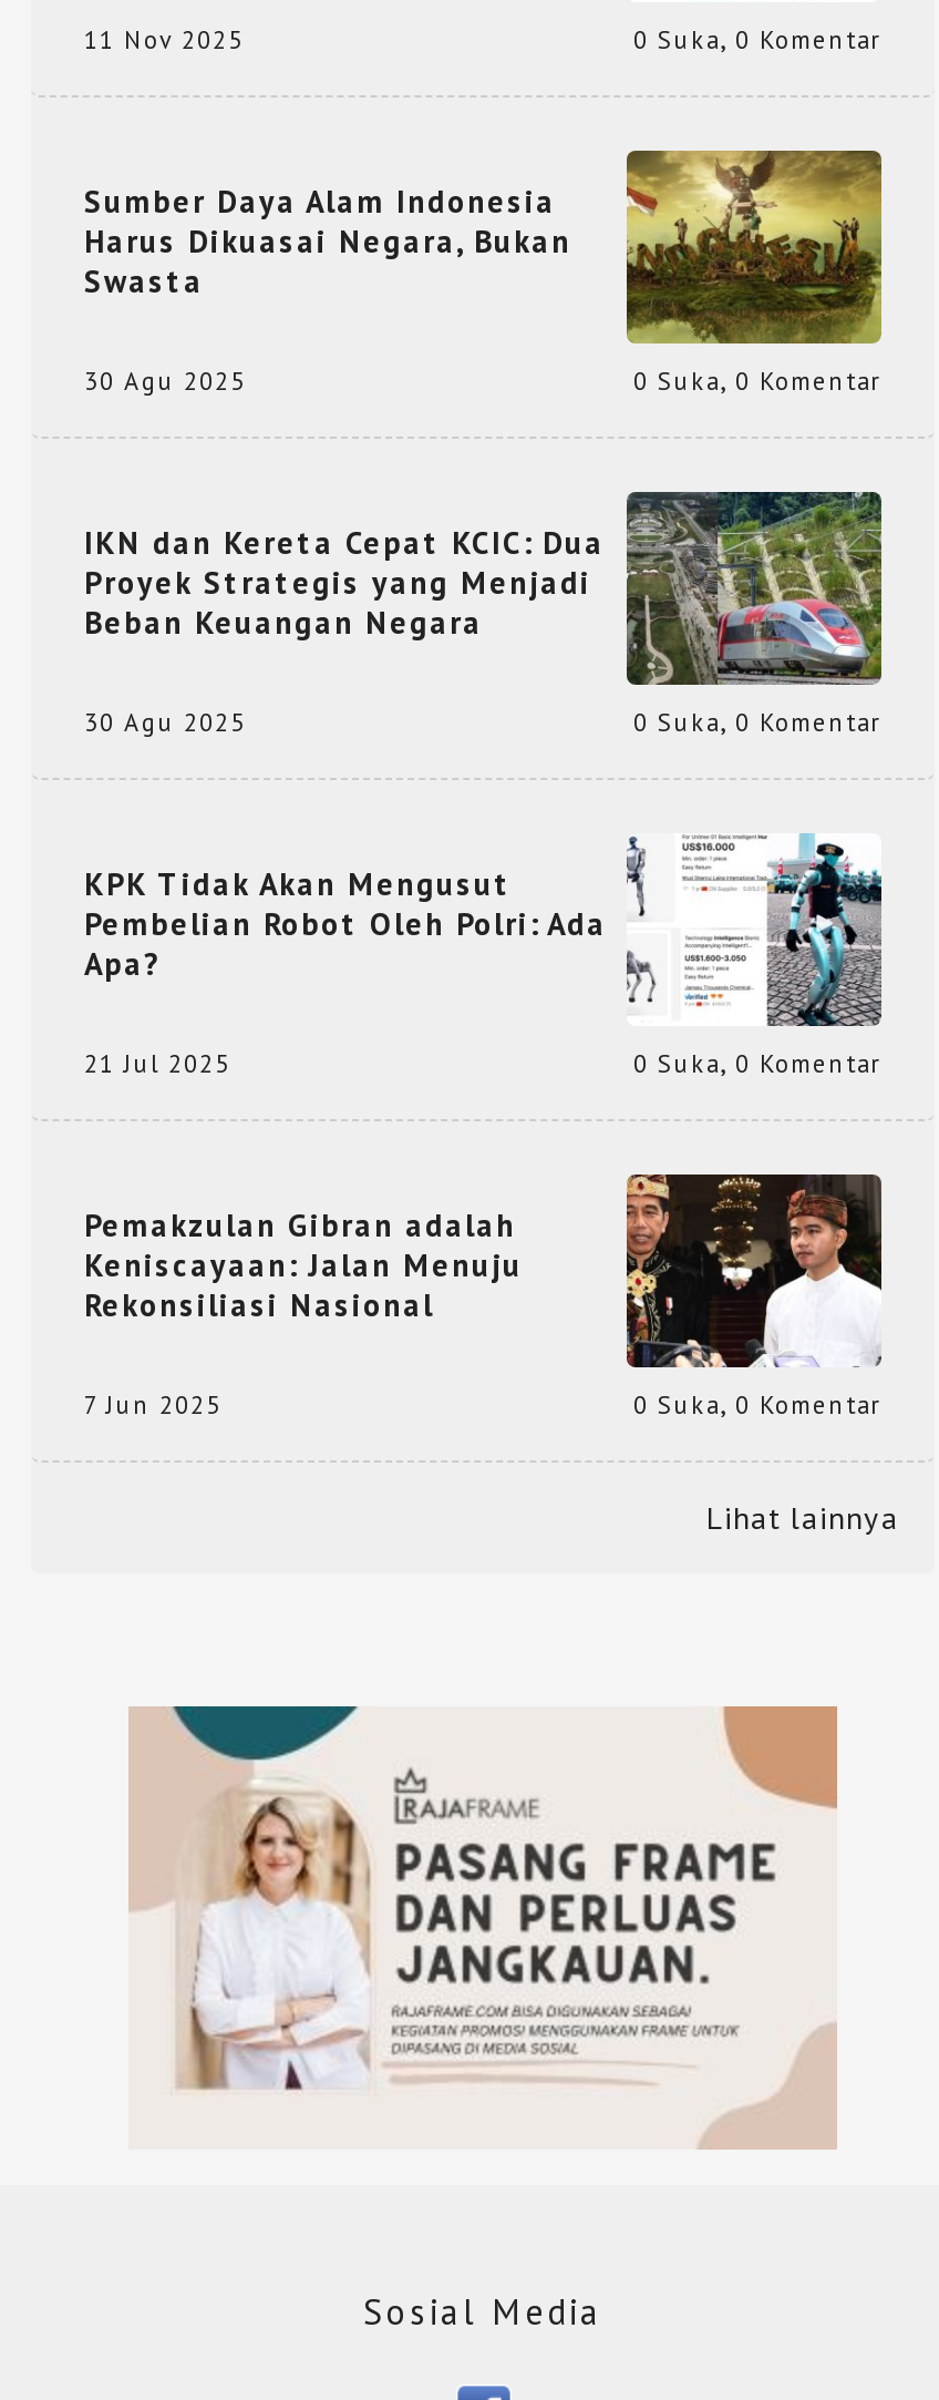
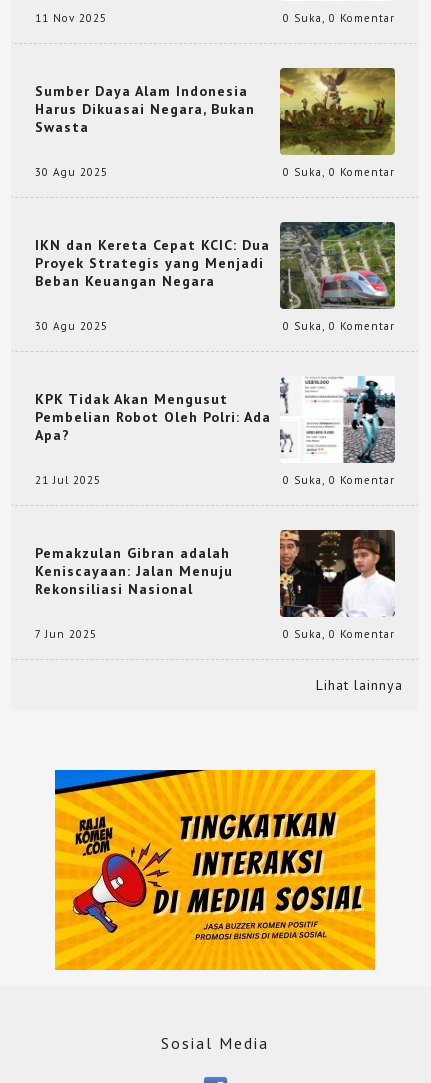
- [image]
+ [image]
